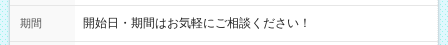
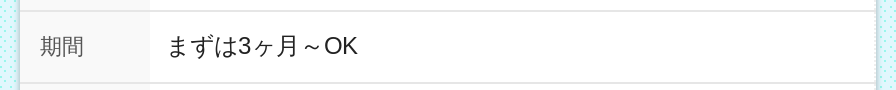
- 開始日・期間はお気軽にご相談ください！
+ まずは3ヶ月～OK
